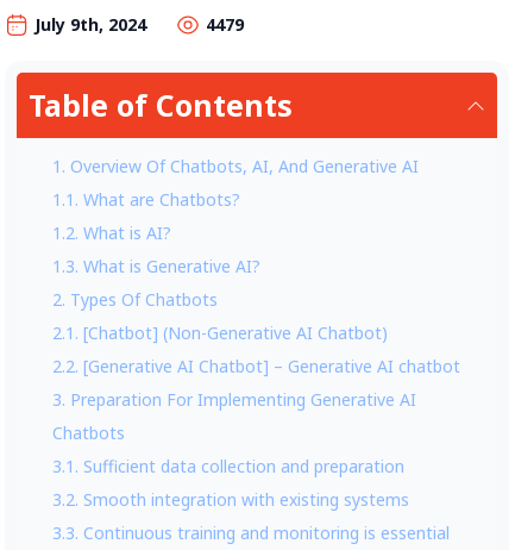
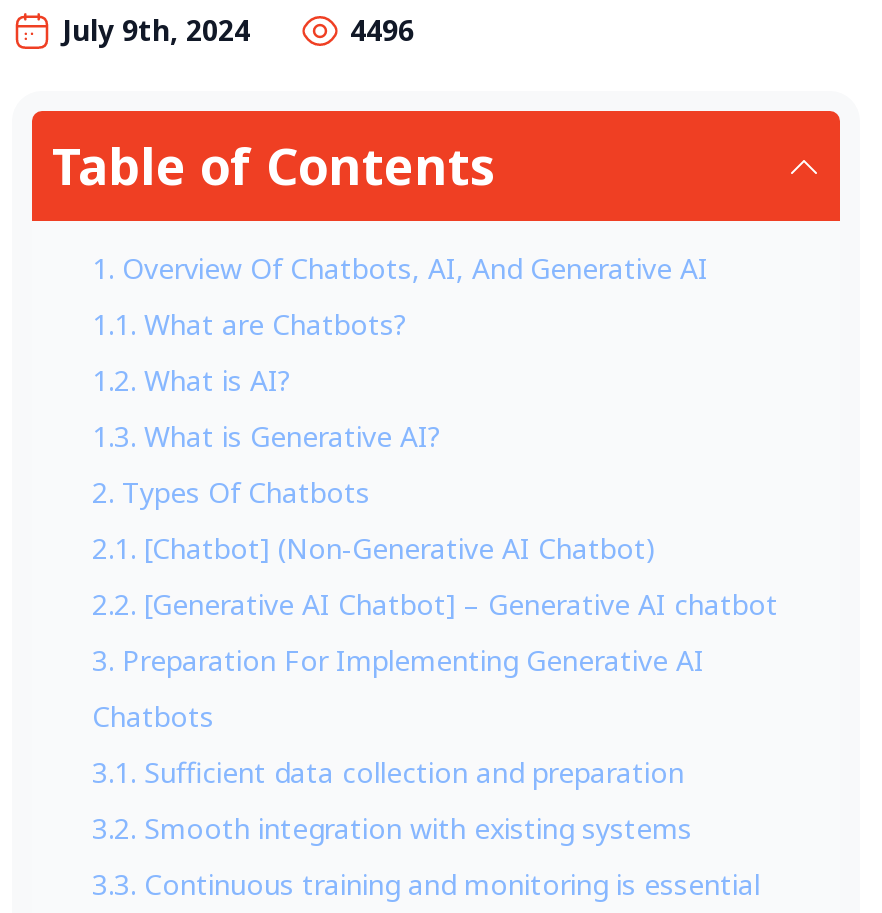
- 4479
+ 4496
